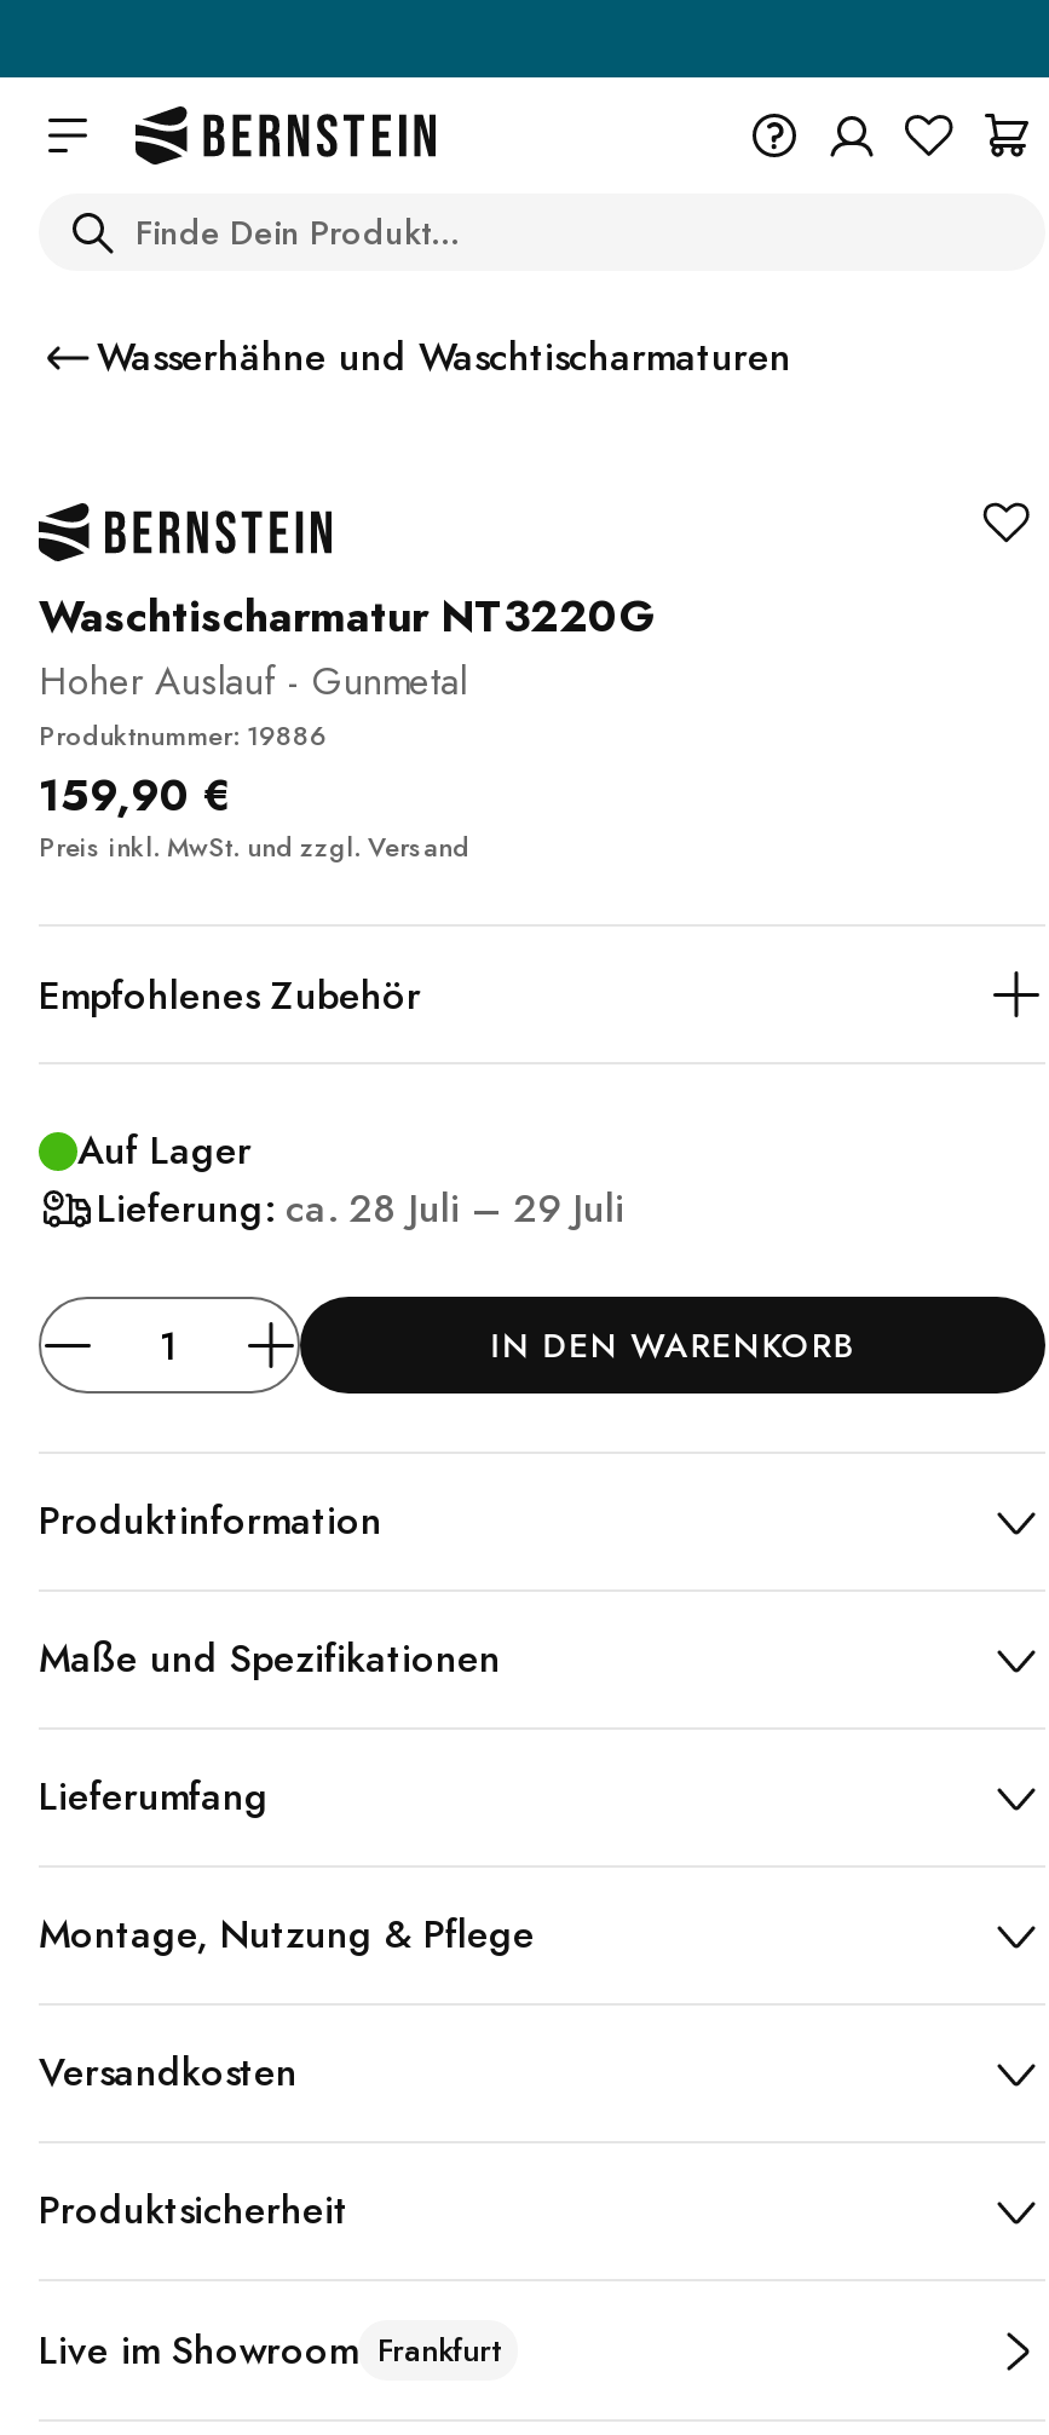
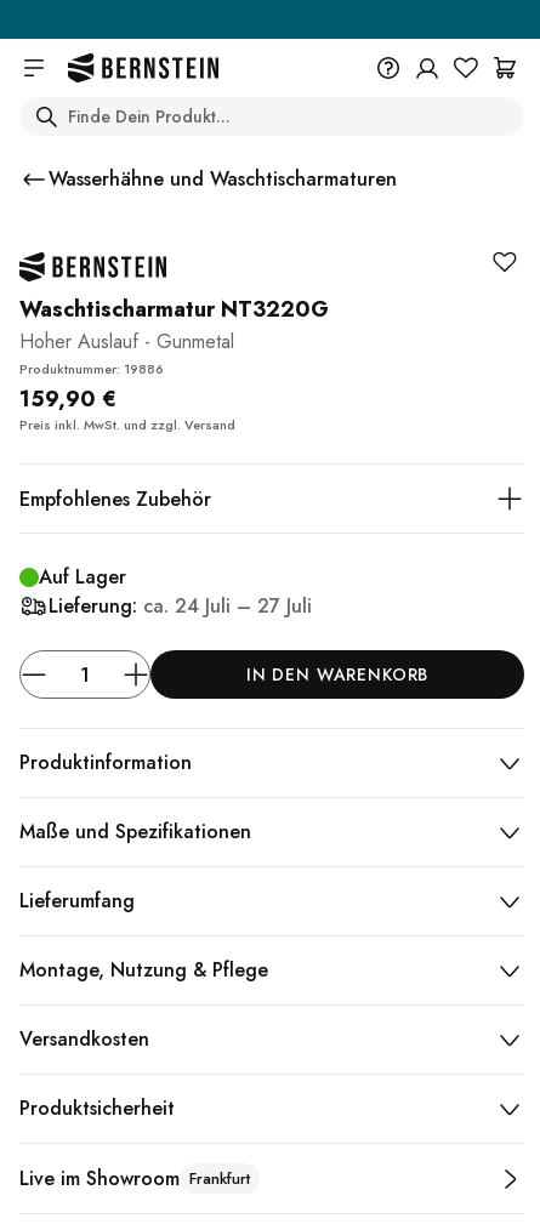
- Lieferung: ca. 28 Juli – 29 Juli
+ Lieferung: ca. 24 Juli – 27 Juli
